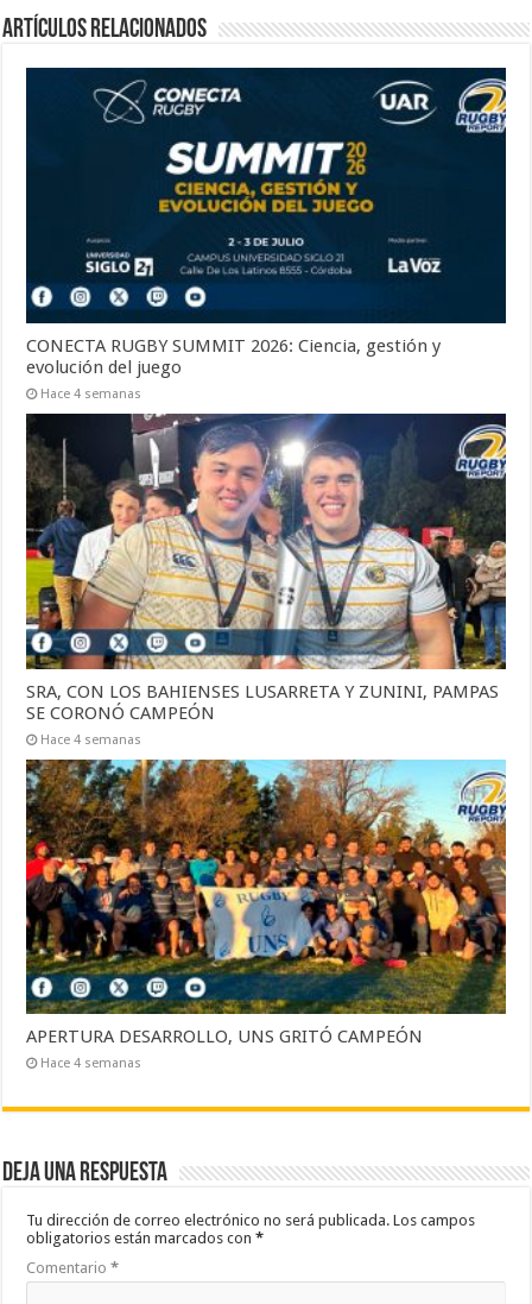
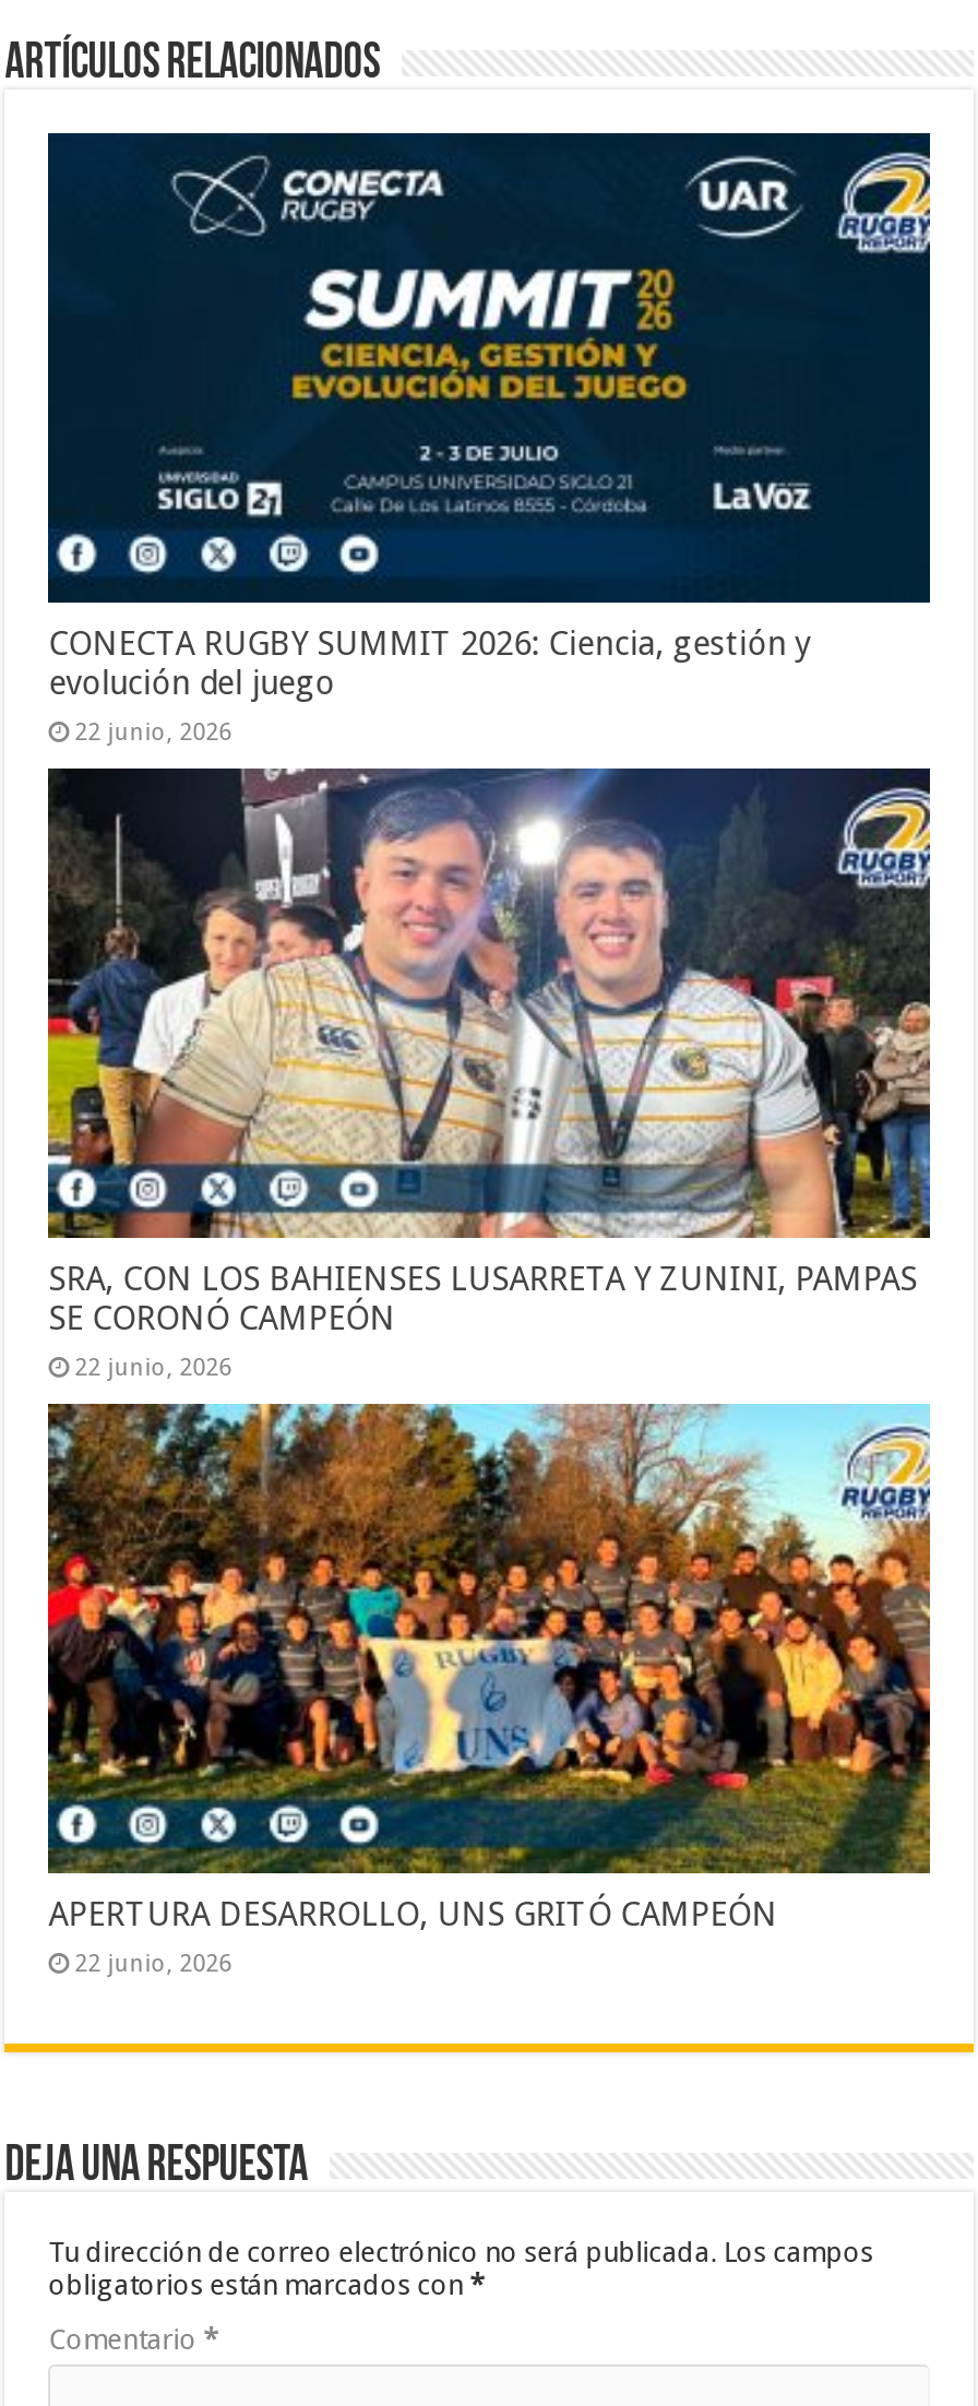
- Hace 4 semanas
+ 22 junio, 2026

- Hace 4 semanas
+ 22 junio, 2026

- Hace 4 semanas
+ 22 junio, 2026
